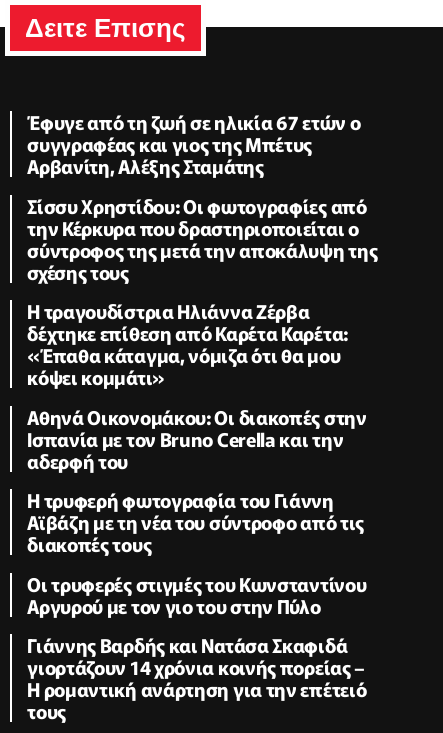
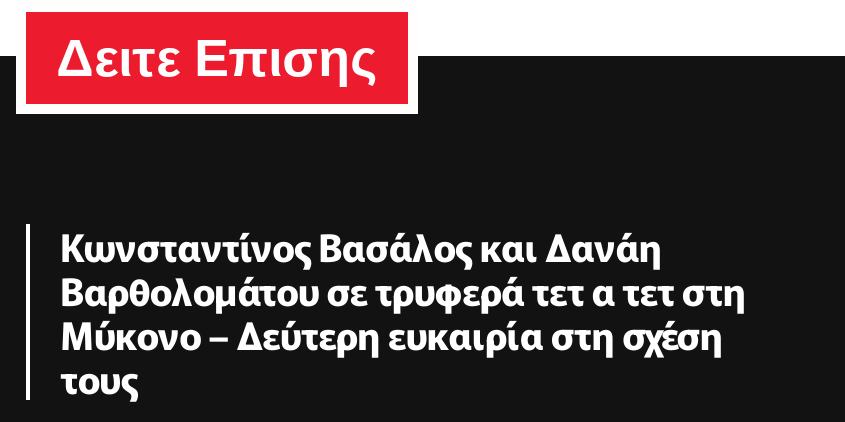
- Έφυγε από τη ζωή σε ηλικία 67 ετών ο
- συγγραφέας και γιος της Μπέτυς
- Αρβανίτη, Αλέξης Σταμάτης
- Σίσσυ Χρηστίδου: Οι φωτογραφίες από
- την Κέρκυρα που δραστηριοποιείται ο
- σύντροφος της μετά την αποκάλυψη της
- σχέσης τους
- H τραγουδίστρια Ηλιάννα Ζέρβα
- δέχτηκε επίθεση από Καρέτα Καρέτα:
- «Έπαθα κάταγμα, νόμιζα ότι θα μου
- κόψει κομμάτι»
- Αθηνά Οικονομάκου: Οι διακοπές στην
- Ισπανία με τον Bruno Cerella και την
- αδερφή του
- Η τρυφερή φωτογραφία του Γιάννη
- Αϊβάζη με τη νέα του σύντροφο από τις
- διακοπές τους
- Οι τρυφερές στιγμές του Κωνσταντίνου
- Αργυρού με τον γιο του στην Πύλο
- Γιάννης Βαρδής και Νατάσα Σκαφιδά
- γιορτάζουν 14 χρόνια κοινής πορείας –
- Η ρομαντική ανάρτηση για την επέτειό
+ Κωνσταντίνος Βασάλος και Δανάη
+ Βαρθολομάτου σε τρυφερά τετ α τετ στη
+ Μύκονο – Δεύτερη ευκαιρία στη σχέση
